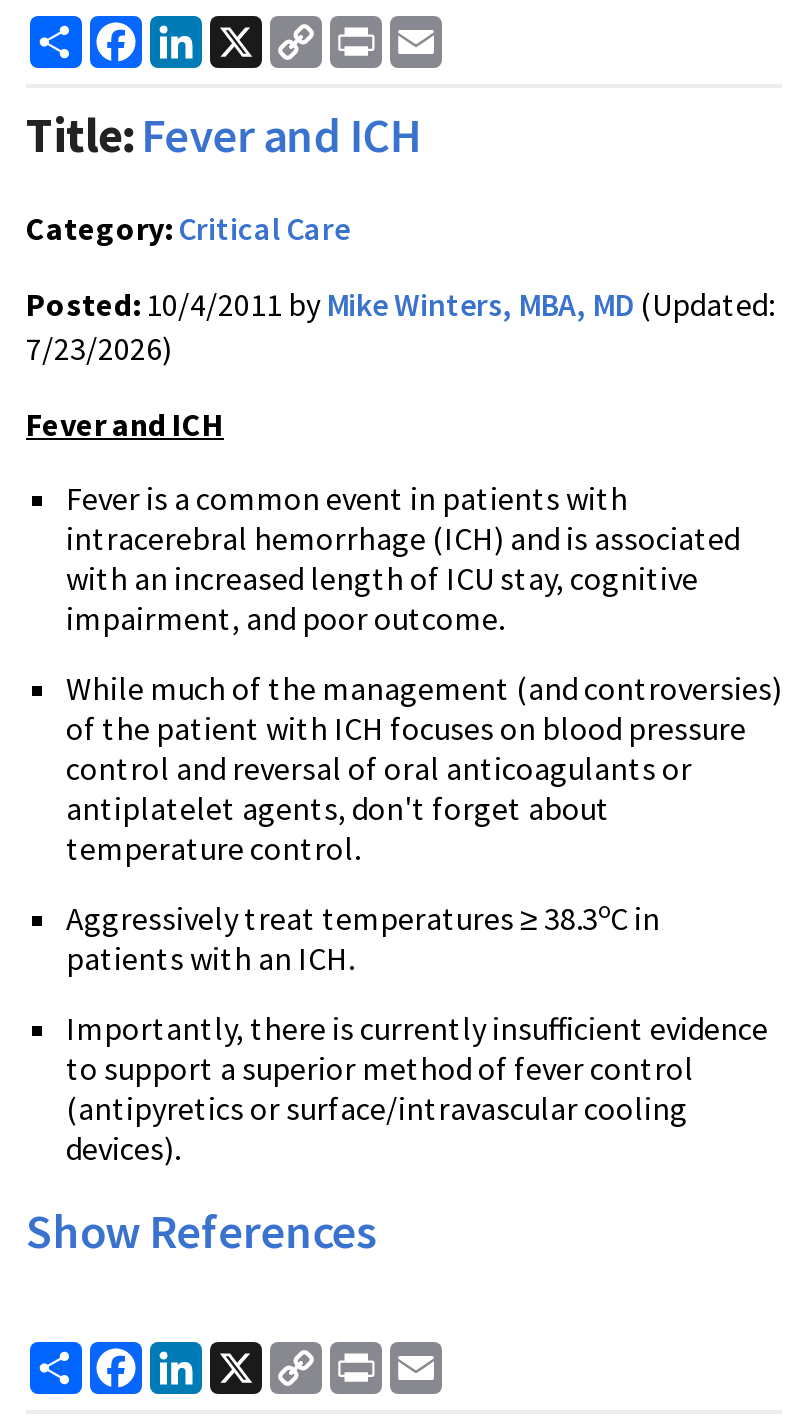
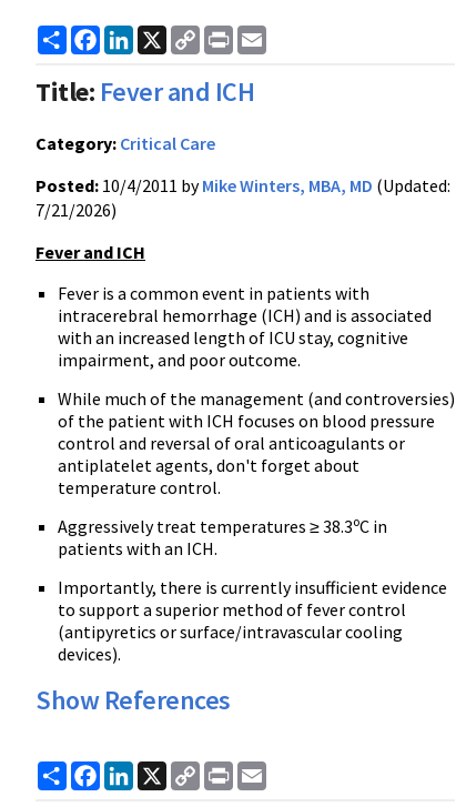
- 7/23/2026)
+ 7/21/2026)
